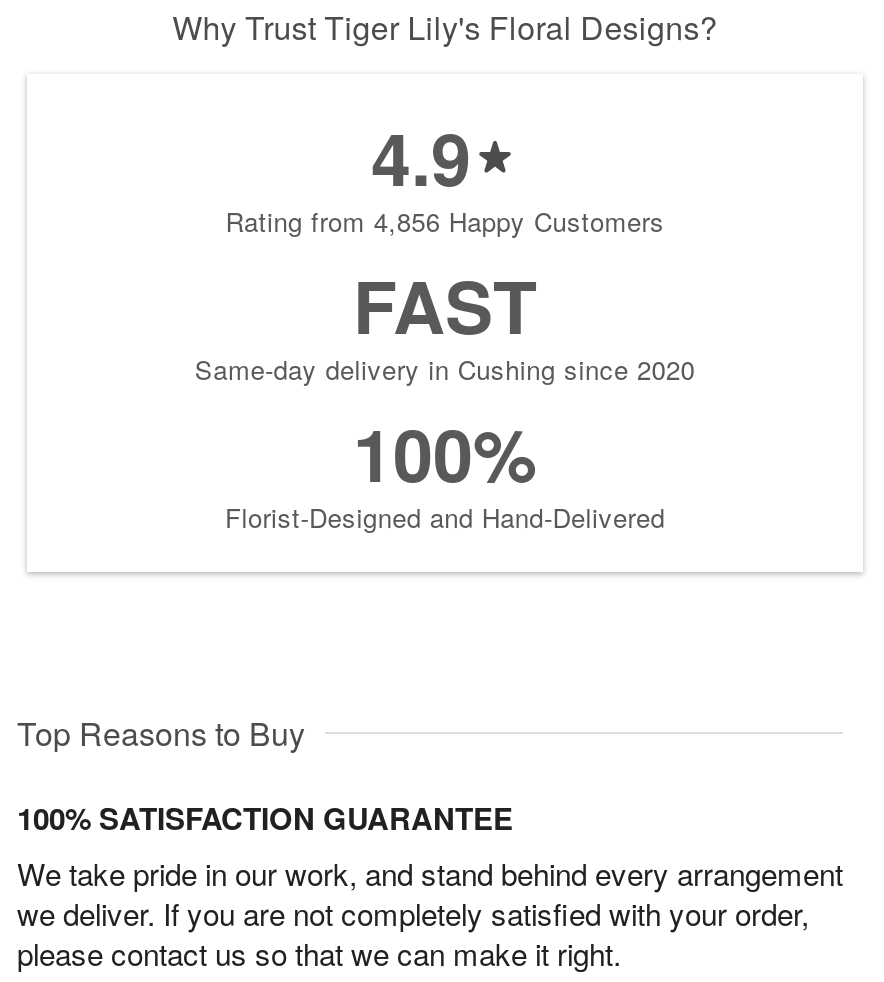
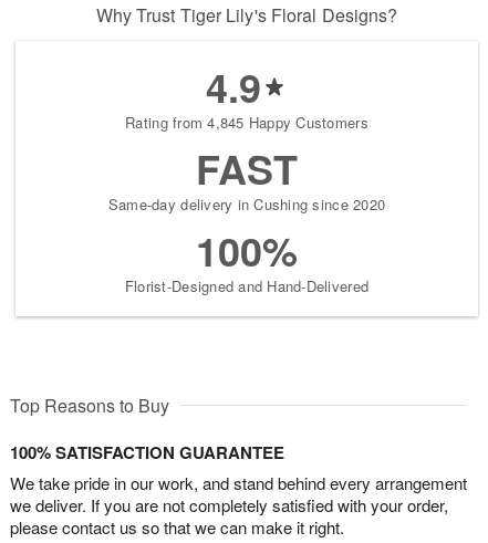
- Rating from 4,856 Happy Customers
+ Rating from 4,845 Happy Customers
